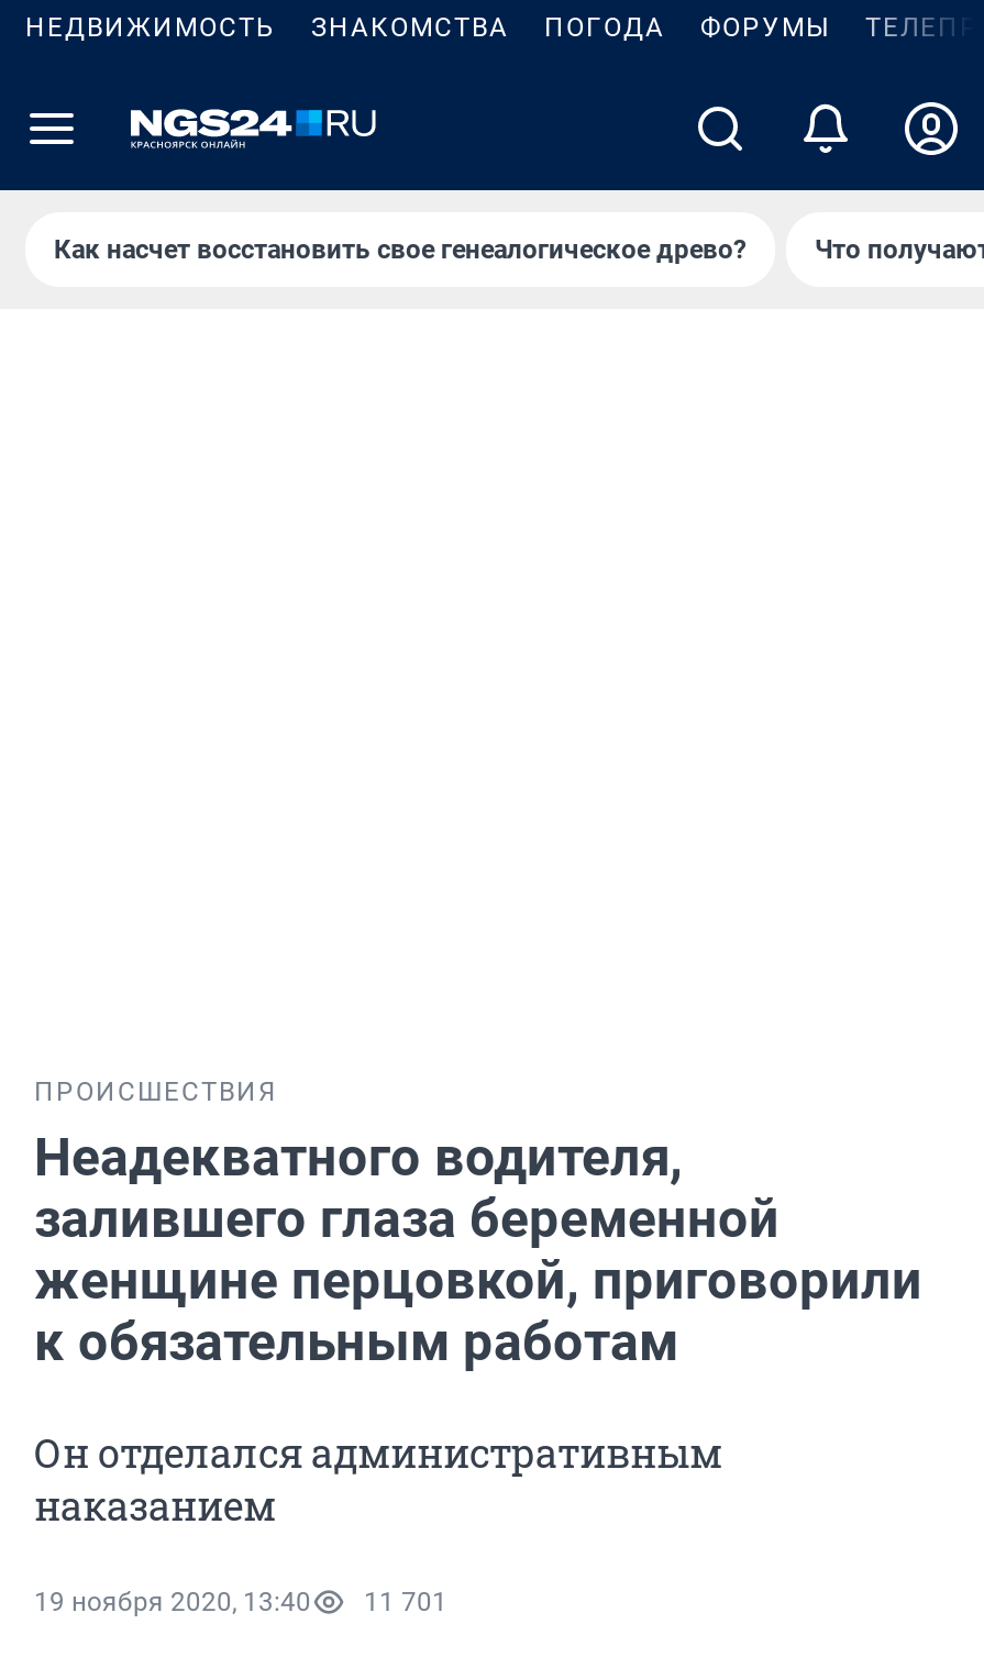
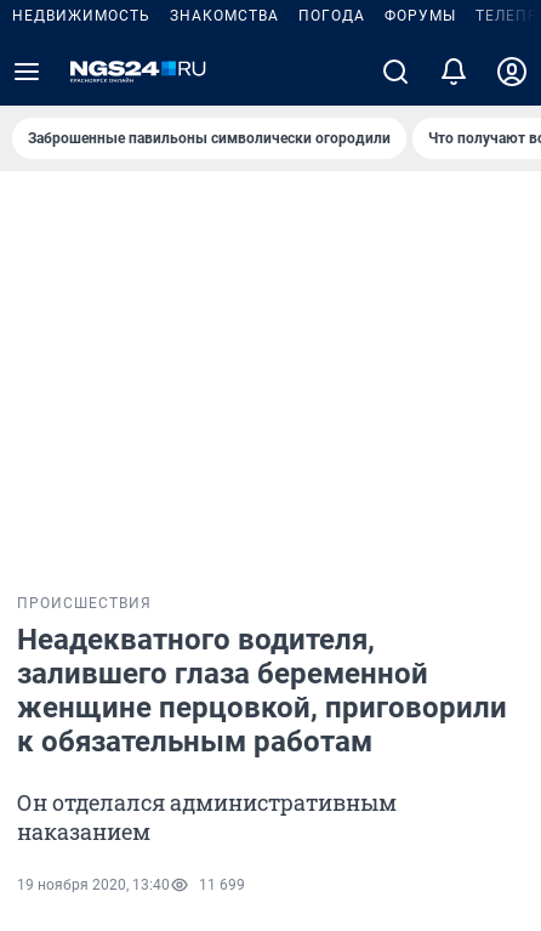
- Как насчет восстановить свое генеалогическое древо?
+ Заброшенные павильоны символически огородили

- 19 ноября 2020, 13:40 11 701
+ 19 ноября 2020, 13:40 11 699
